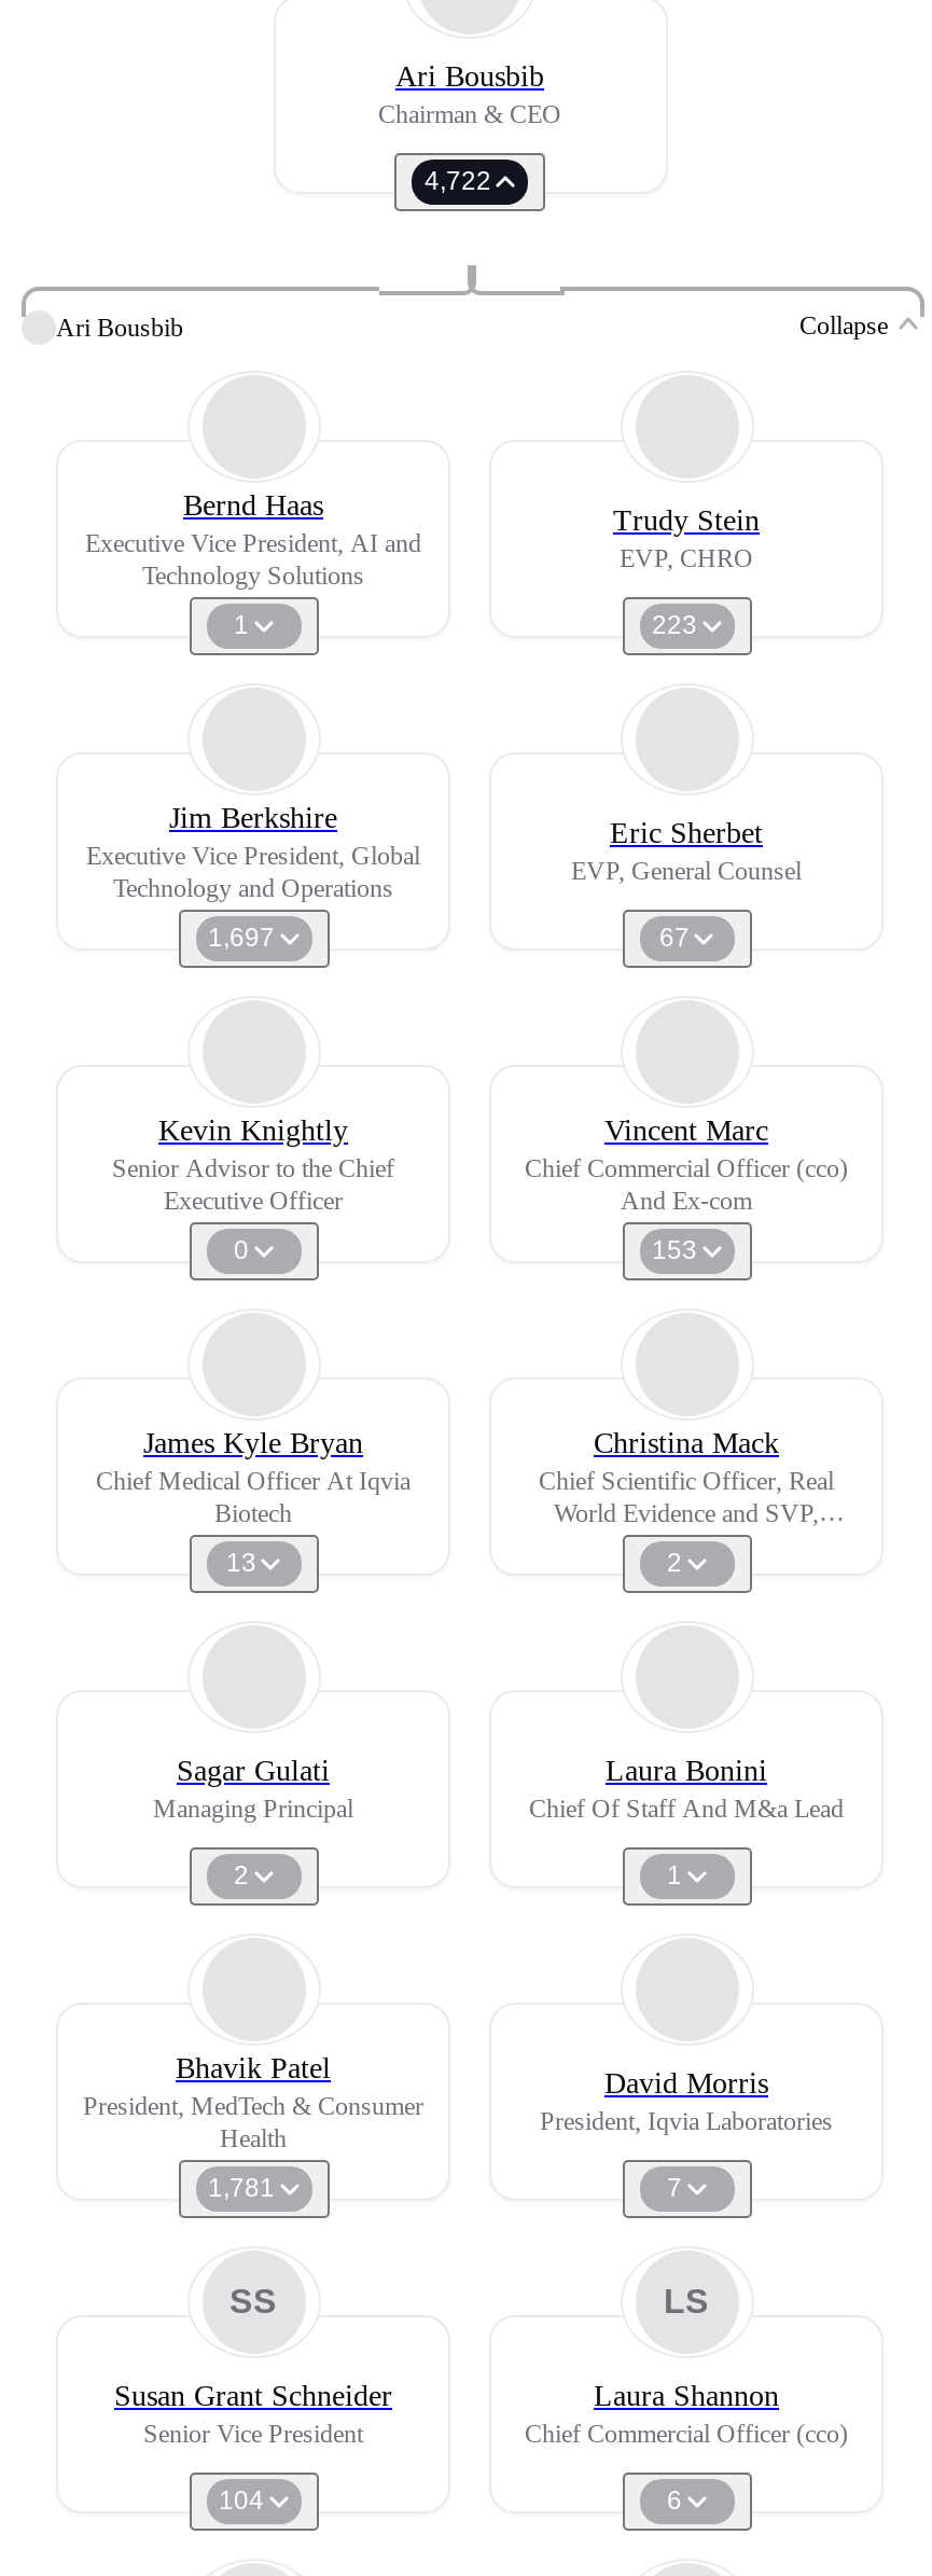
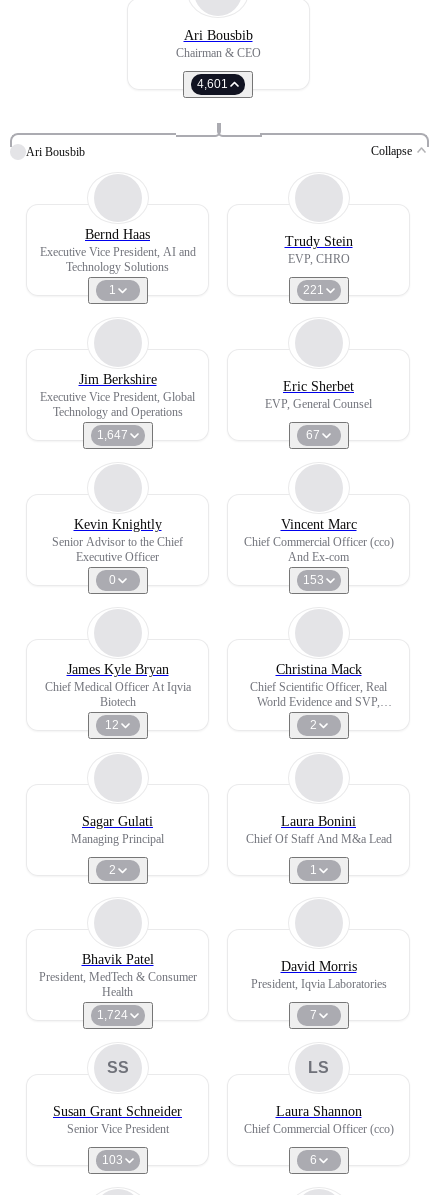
- 4,722
+ 4,601

- 223
+ 221

- 1,697
+ 1,647

- 13
+ 12

- 1,781
+ 1,724

- 104
+ 103
